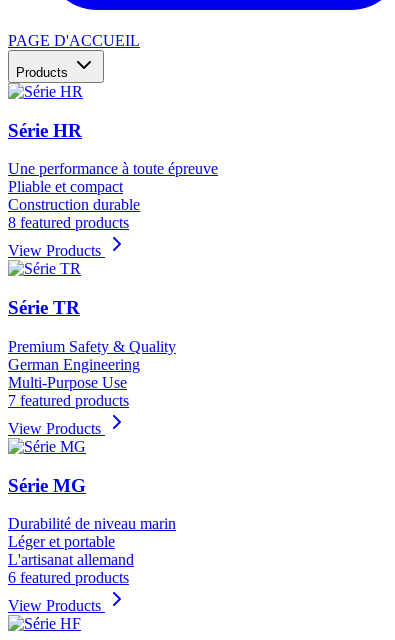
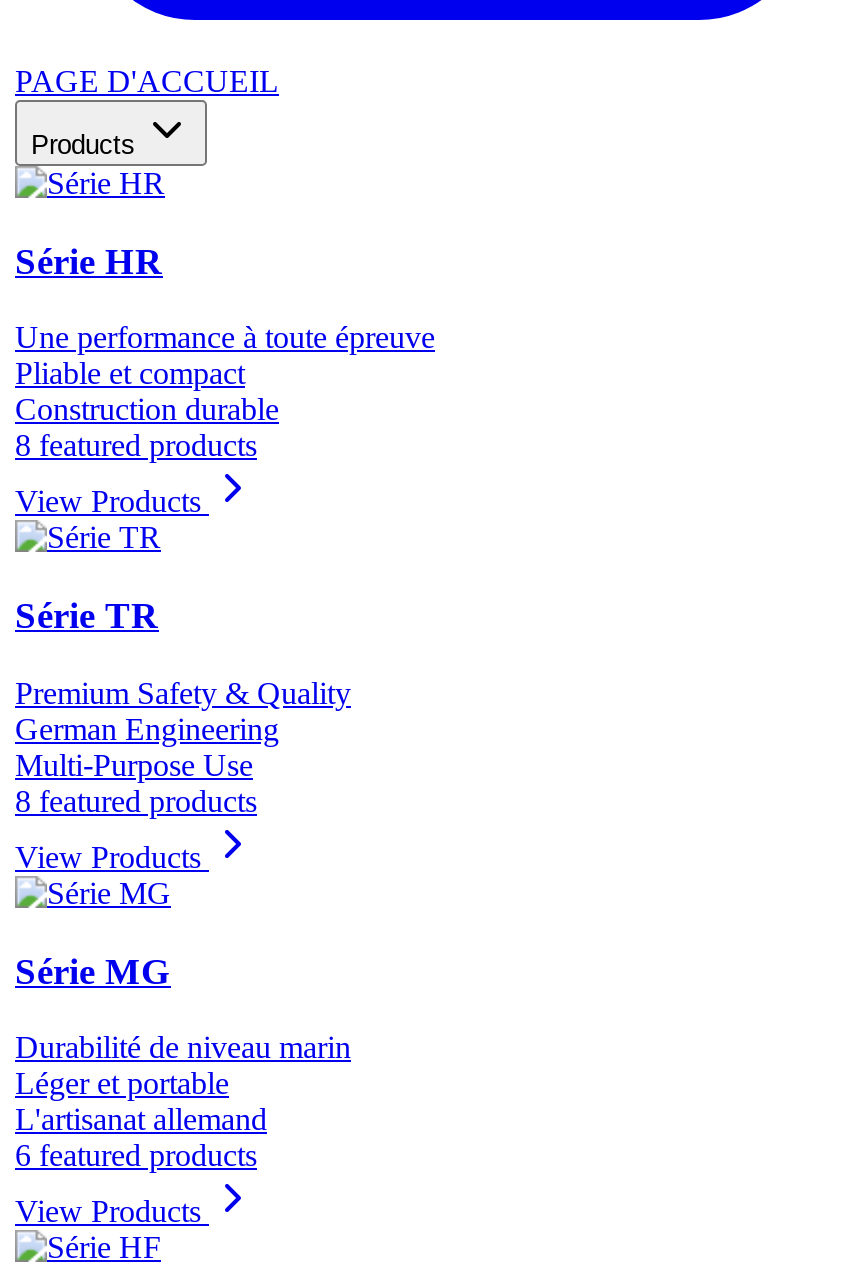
- 7 featured products
+ 8 featured products
